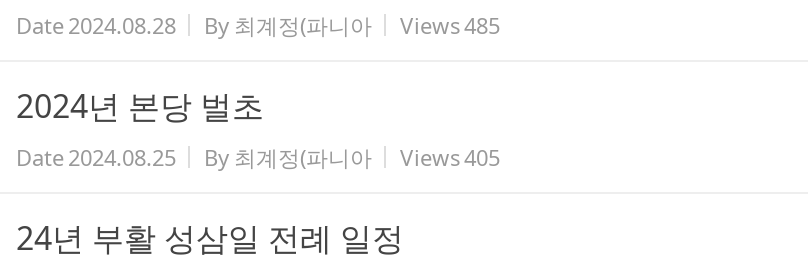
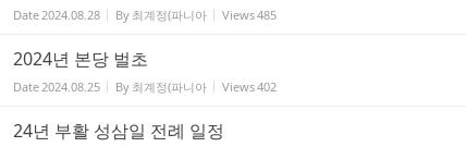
- Date 2024.08.25 By 최계정(파니아 Views 405
+ Date 2024.08.25 By 최계정(파니아 Views 402
